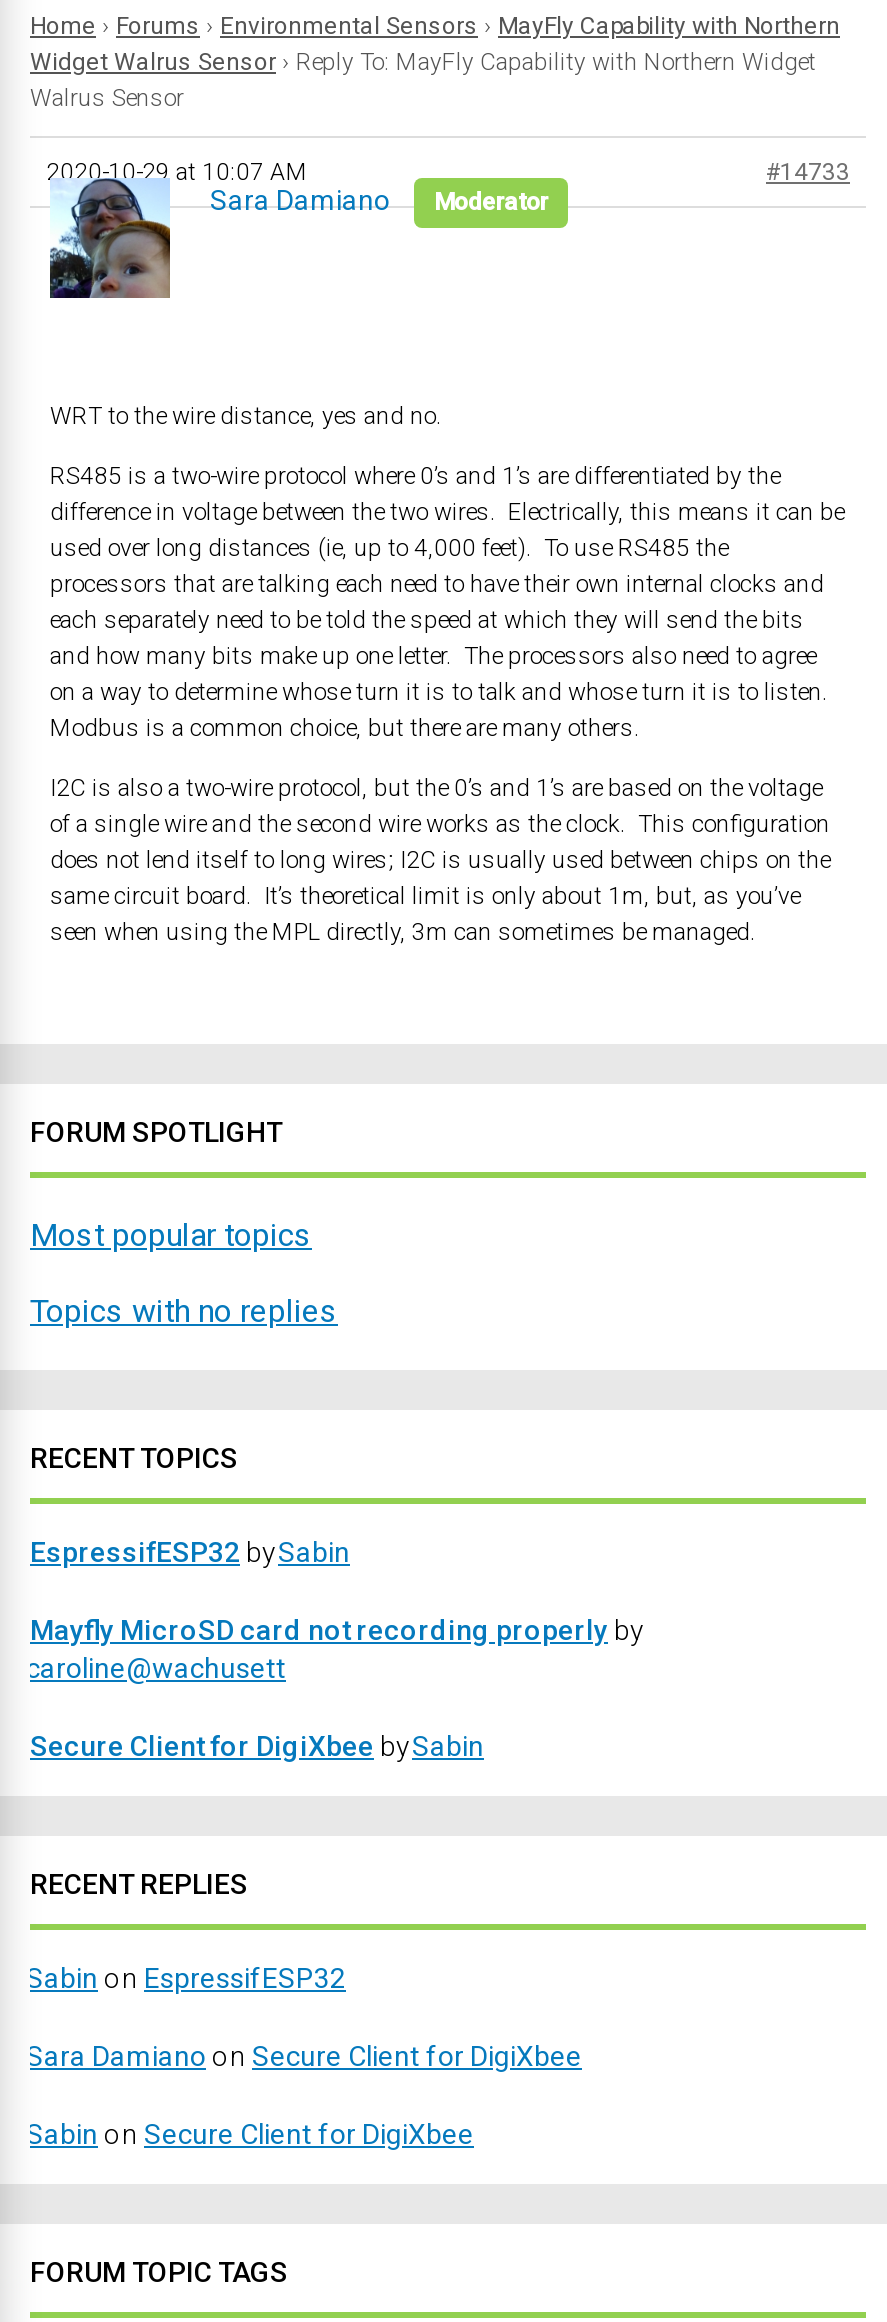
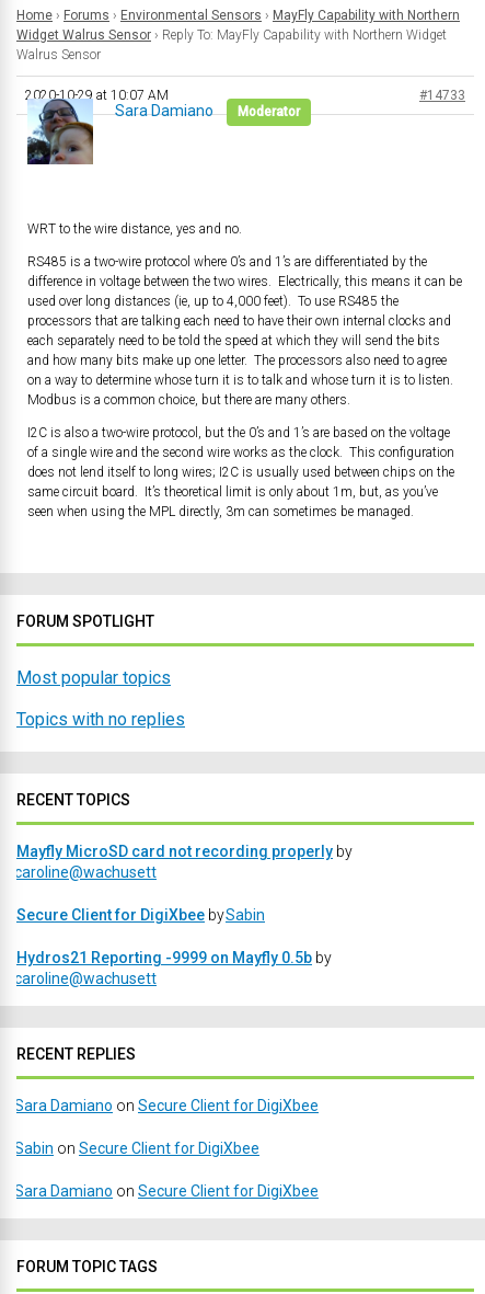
- EspressifESP32 bySabin

moved up: Mayfly MicroSD card not recording properly by | caroline@wachusett | Secure Client for DigiXbee bySabin

+ Hydros21 Reporting -9999 on Mayfly 0.5b by
+ caroline@wachusett

- Sabin on EspressifESP32

moved up: Sara Damiano on Secure Client for DigiXbee | Sabin on Secure Client for DigiXbee

+ Sara Damiano on Secure Client for DigiXbee
